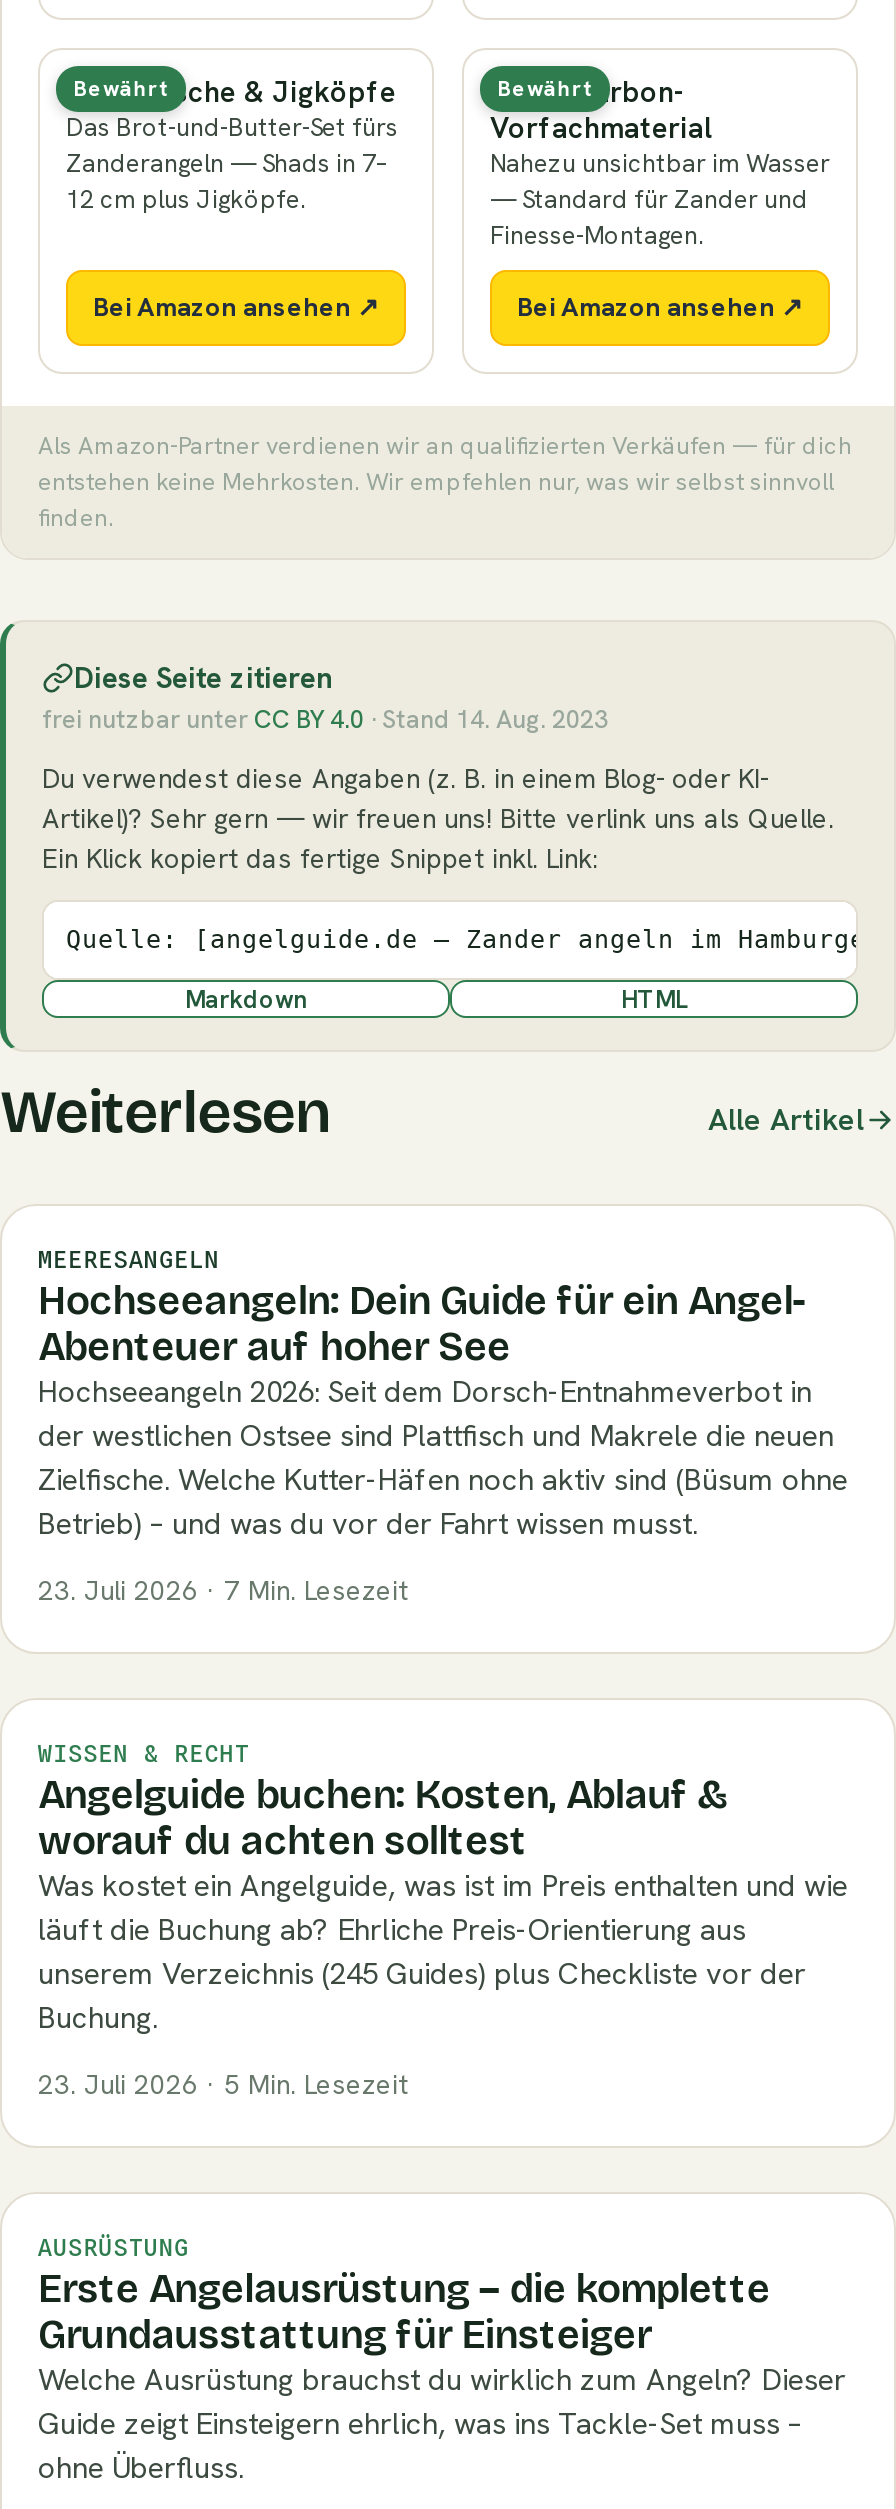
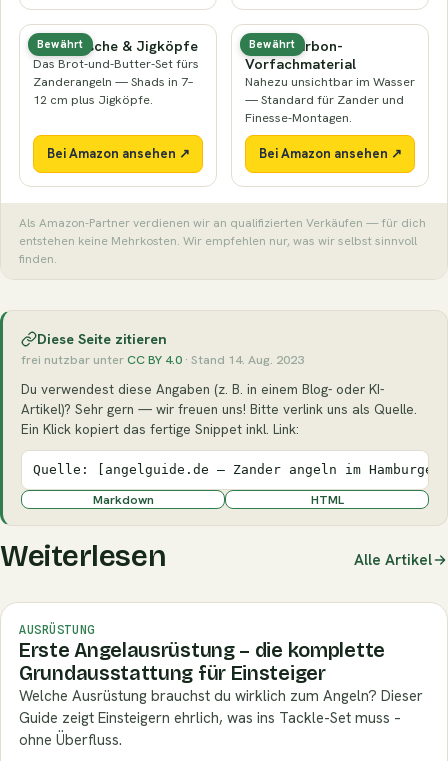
- MEERESANGELN
- Hochseeangeln: Dein Guide für ein Angel-
- Abenteuer auf hoher See
- Hochseeangeln 2026: Seit dem Dorsch-Entnahmeverbot in
- der westlichen Ostsee sind Plattfisch und Makrele die neuen
- Zielfische. Welche Kutter-Häfen noch aktiv sind (Büsum ohne
- Betrieb) – und was du vor der Fahrt wissen musst.
- 23. Juli 2026 · 7 Min. Lesezeit

- WISSEN & RECHT
- Angelguide buchen: Kosten, Ablauf &
- worauf du achten solltest
- Was kostet ein Angelguide, was ist im Preis enthalten und wie
- läuft die Buchung ab? Ehrliche Preis-Orientierung aus
- unserem Verzeichnis (245 Guides) plus Checkliste vor der
- Buchung.
- 23. Juli 2026 · 5 Min. Lesezeit
